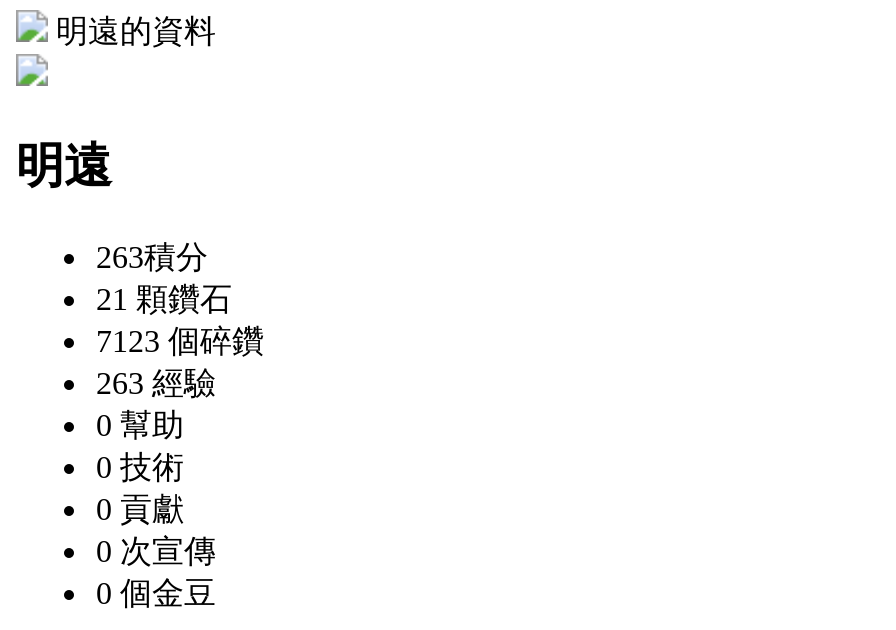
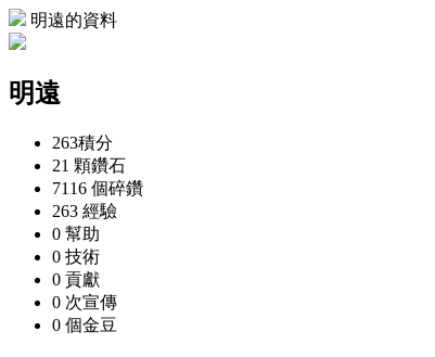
- 7123 個碎鑽
+ 7116 個碎鑽
